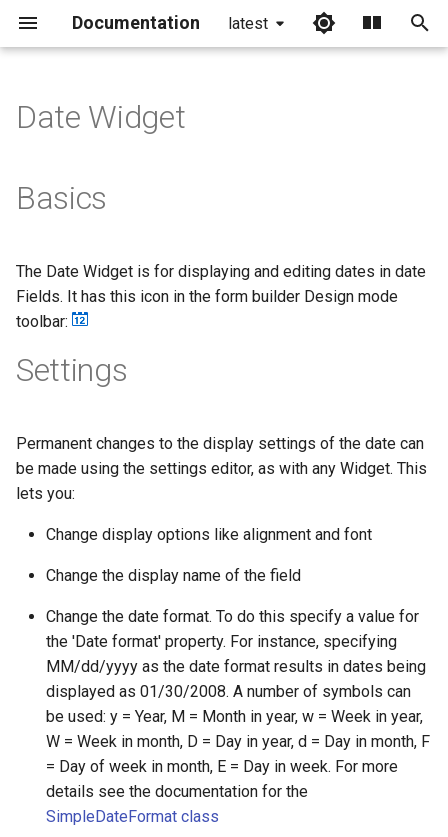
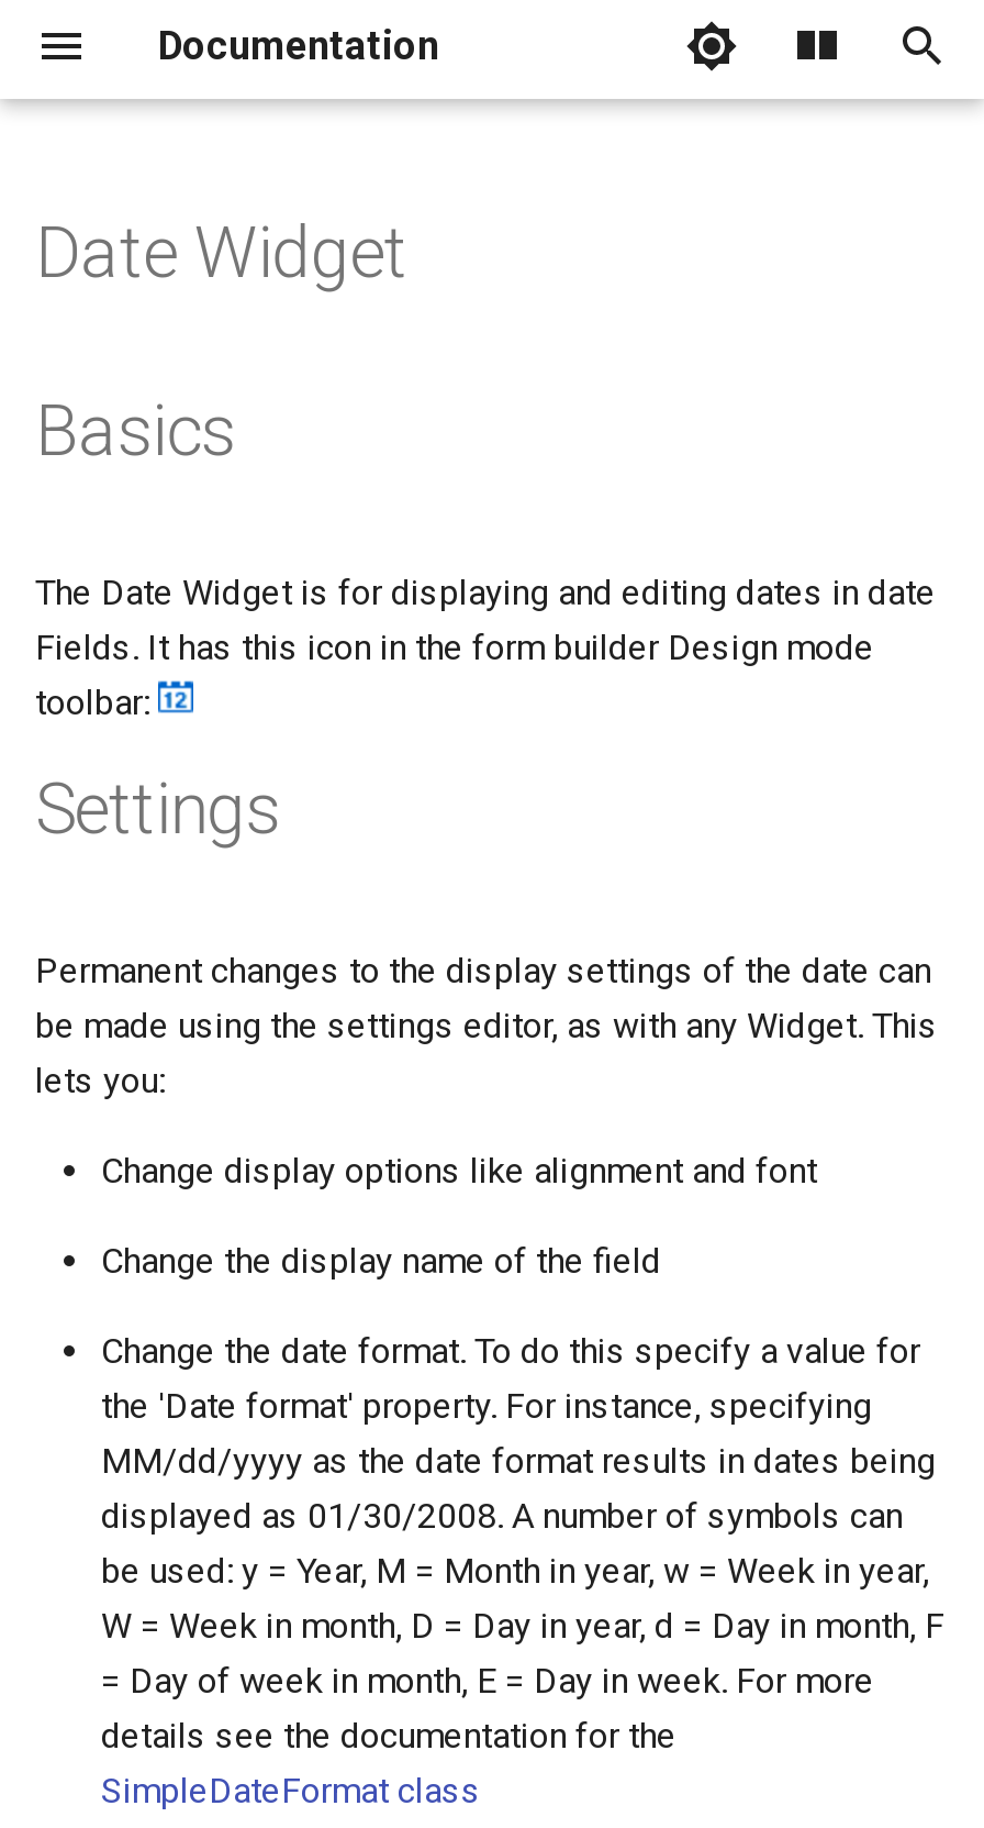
- latest
